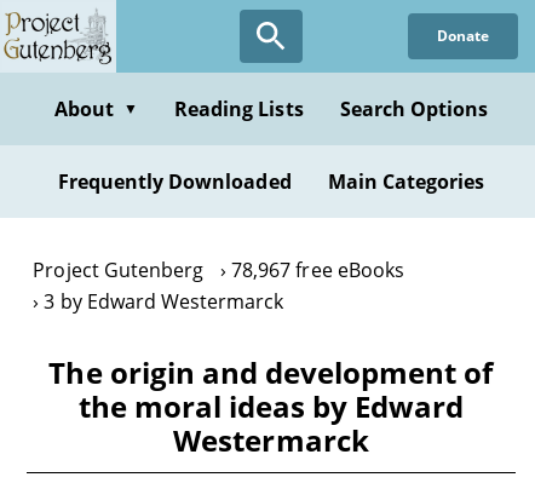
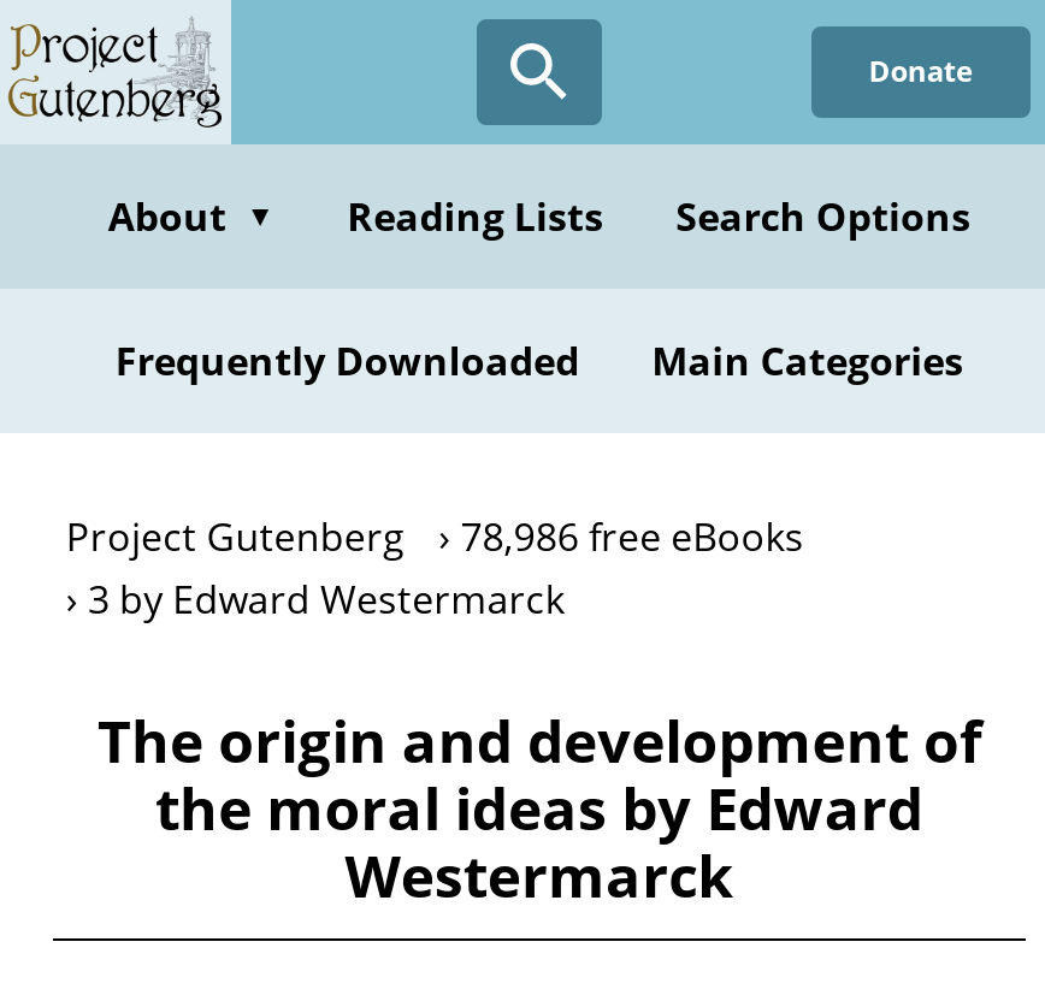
- Project Gutenberg 78,967 free eBooks
+ Project Gutenberg 78,986 free eBooks
